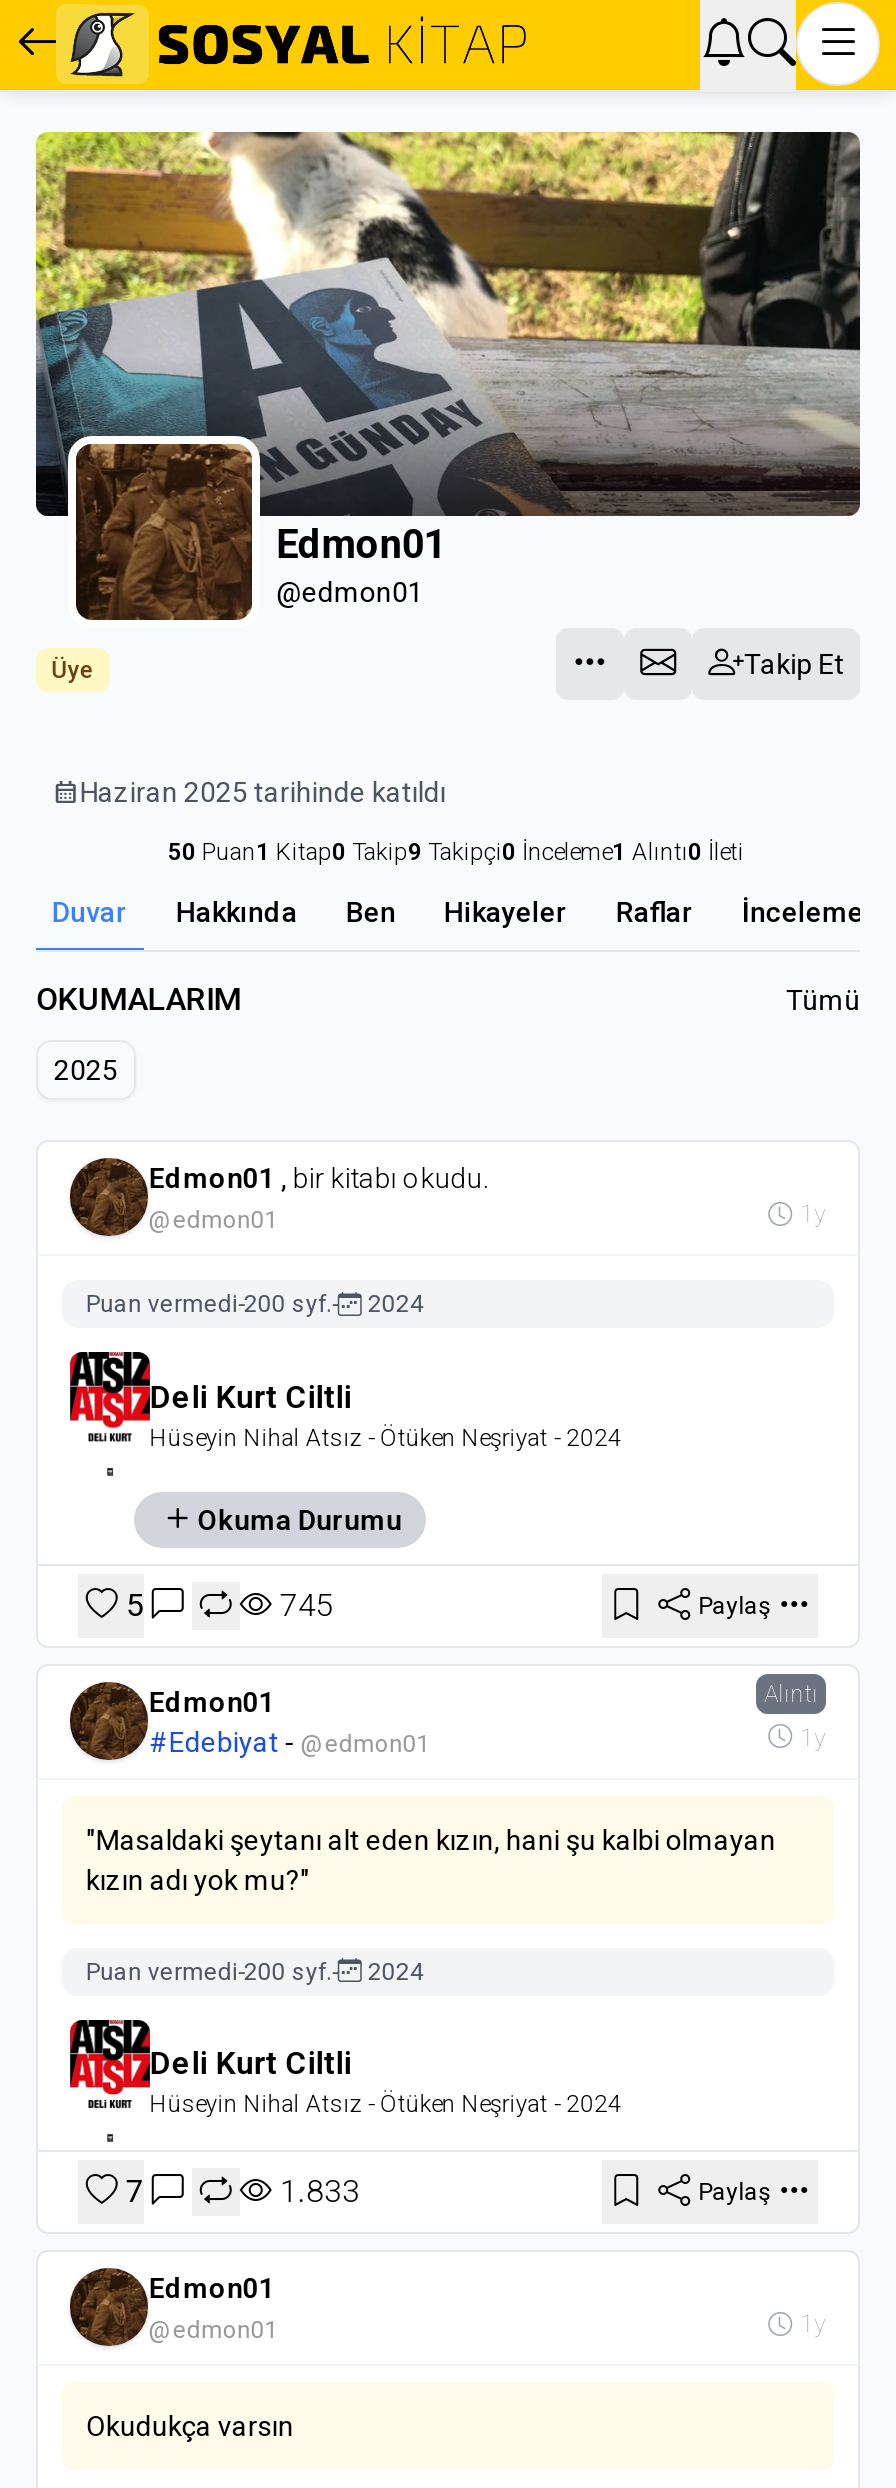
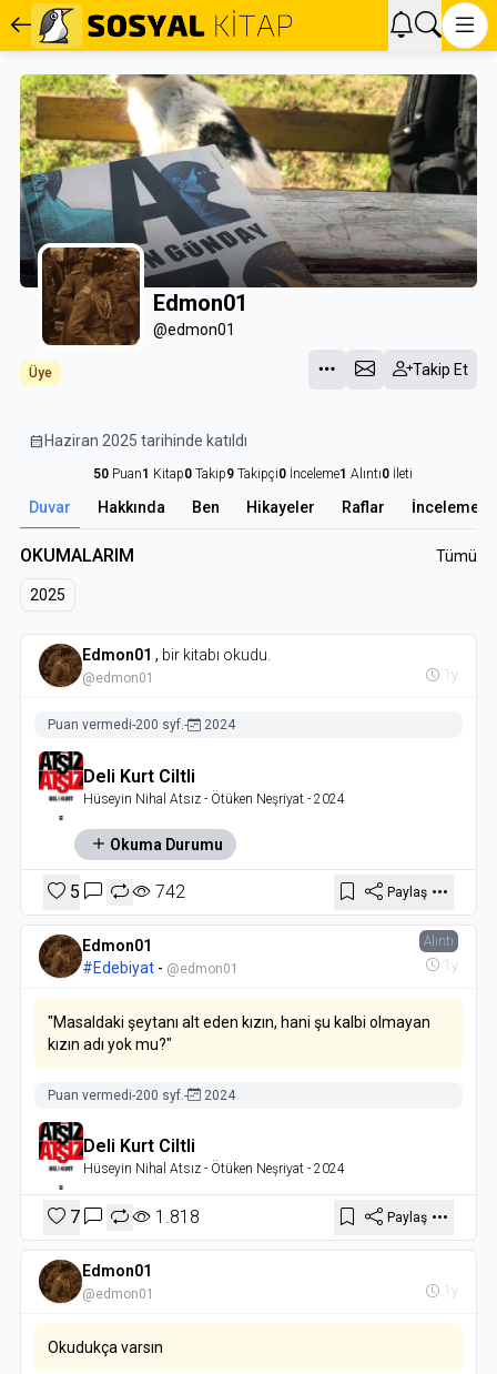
- 745
+ 742

- 1.833
+ 1.818
